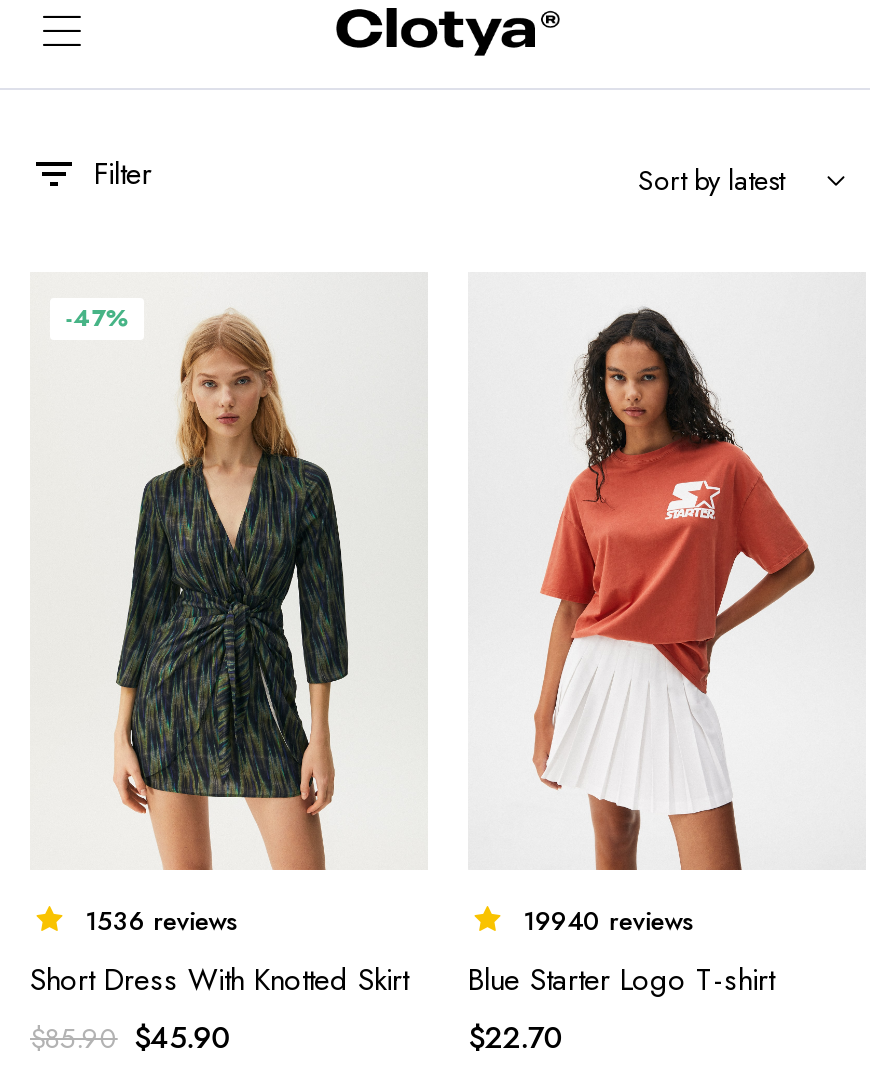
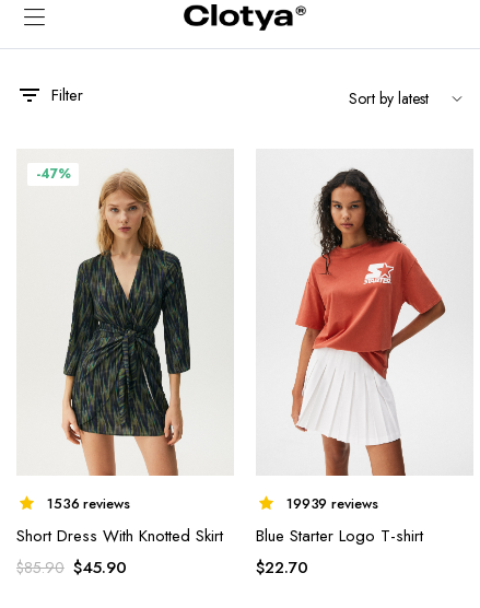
- 19940 reviews
+ 19939 reviews
